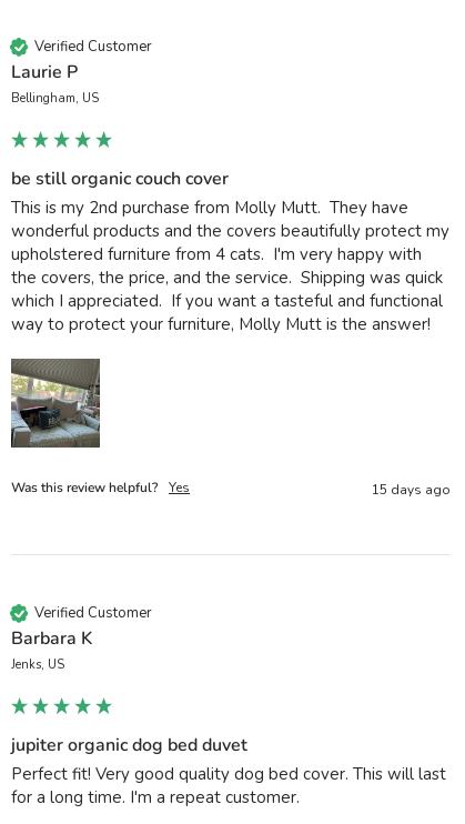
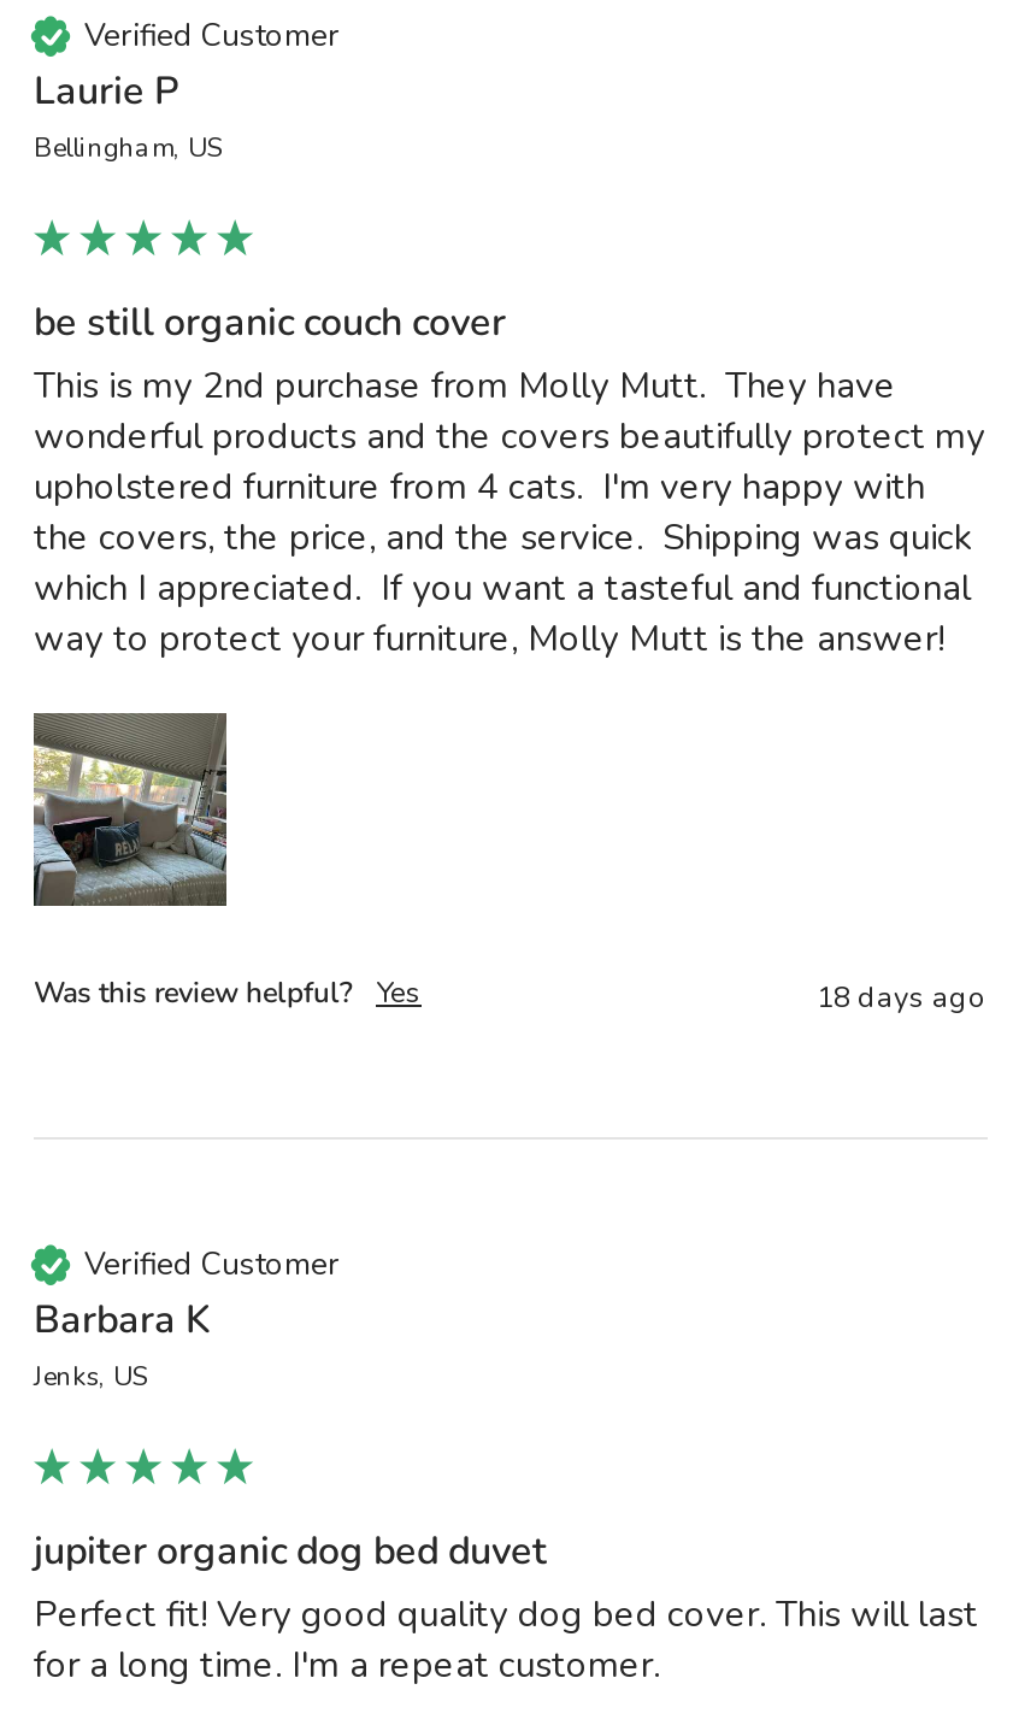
- 15 days ago
+ 18 days ago
